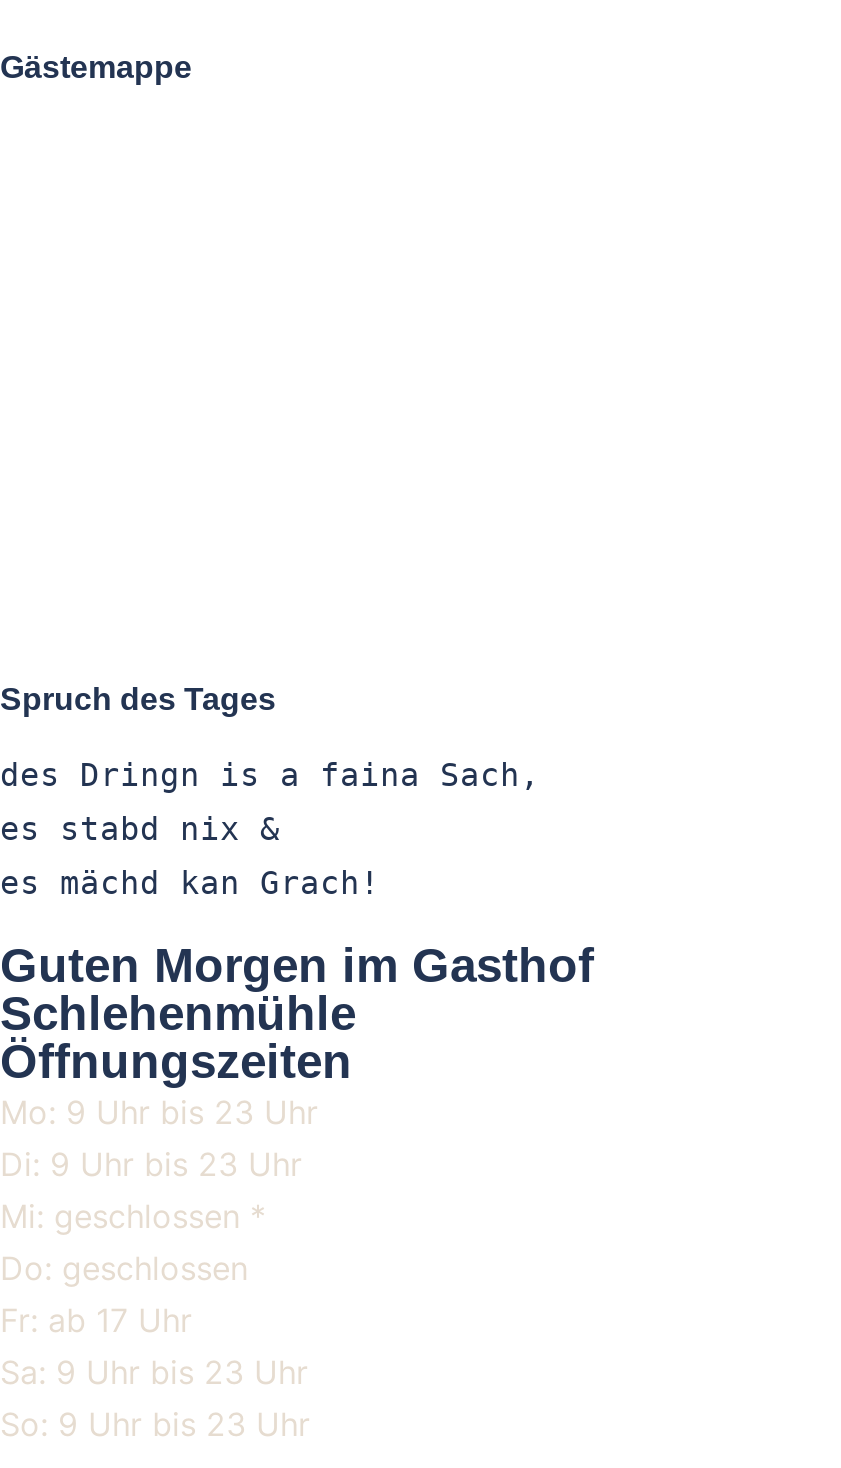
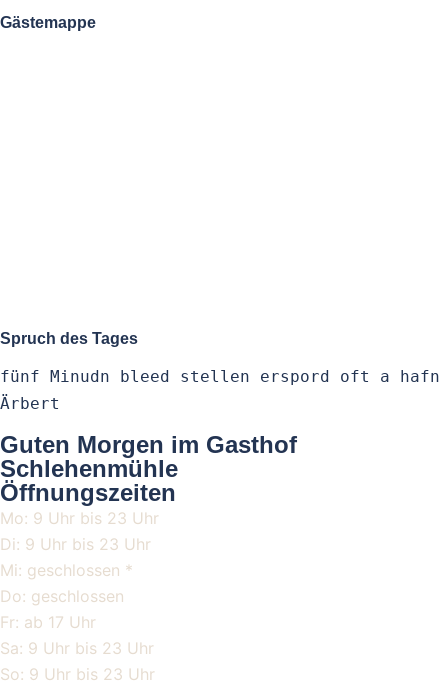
- des Dringn is a faina Sach,
- es stabd nix &
- es mächd kan Grach!
+ fünf Minudn bleed stellen erspord oft a hafn
+ Ärbert
